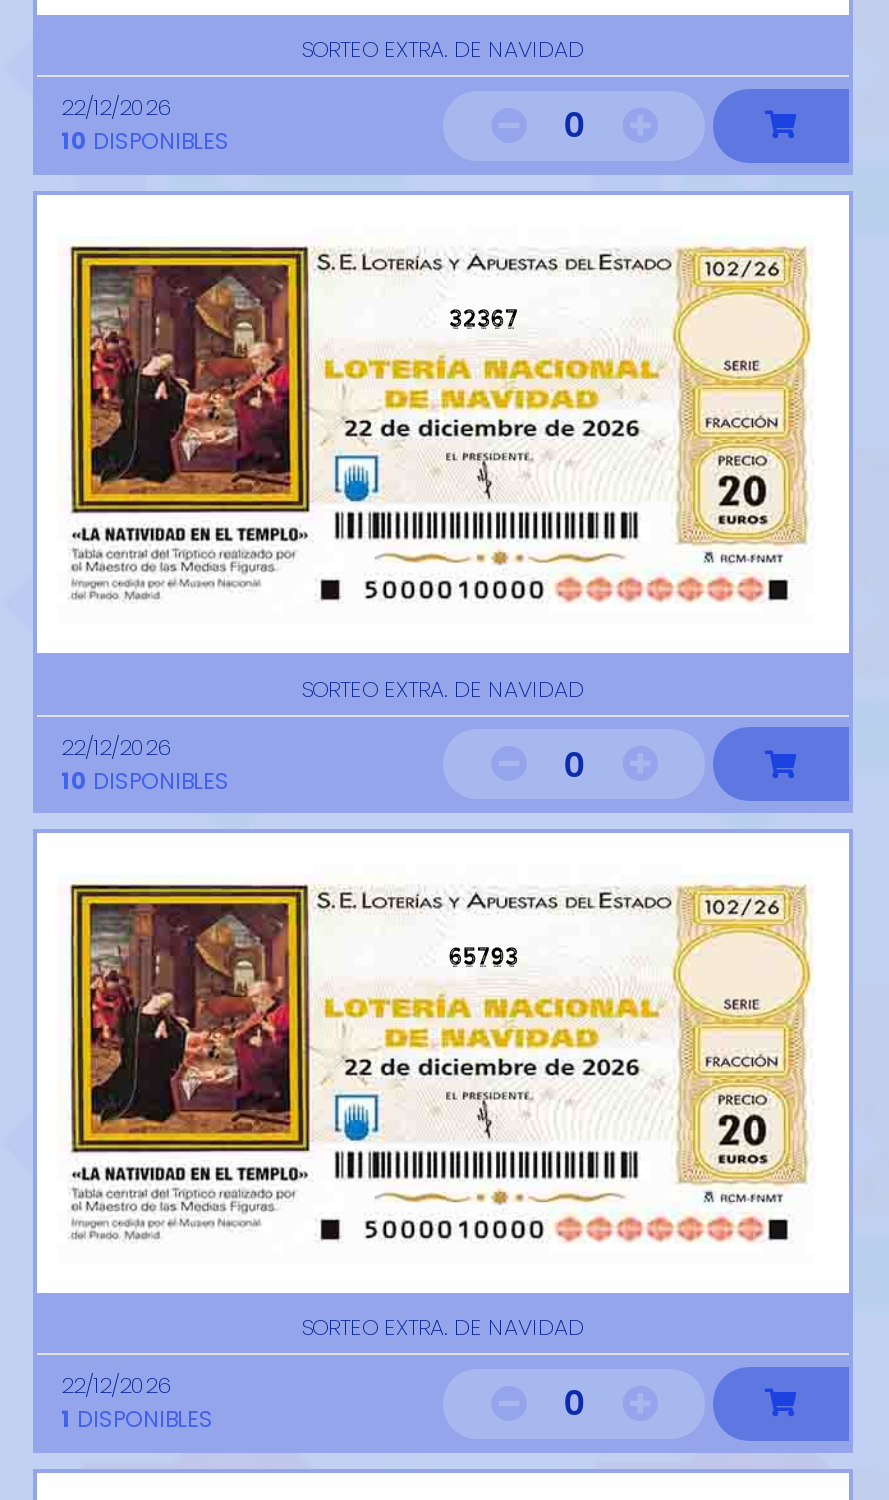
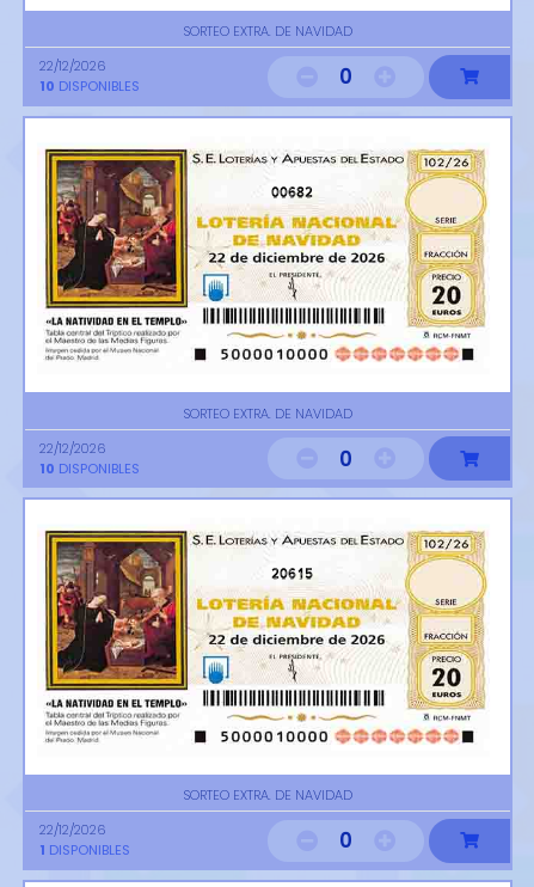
- 32367
+ 00682

- 65793
+ 20615
